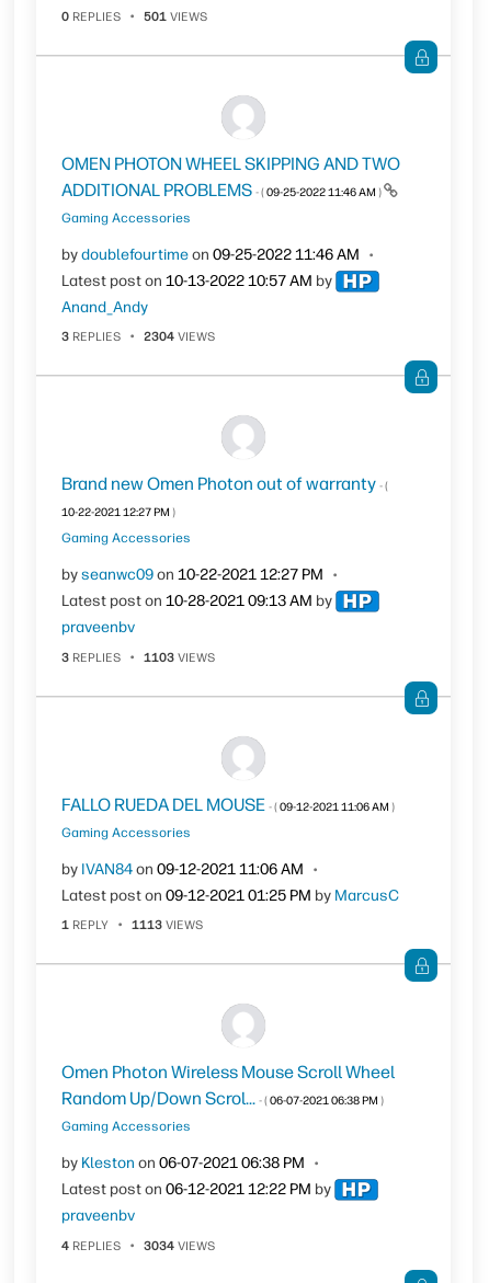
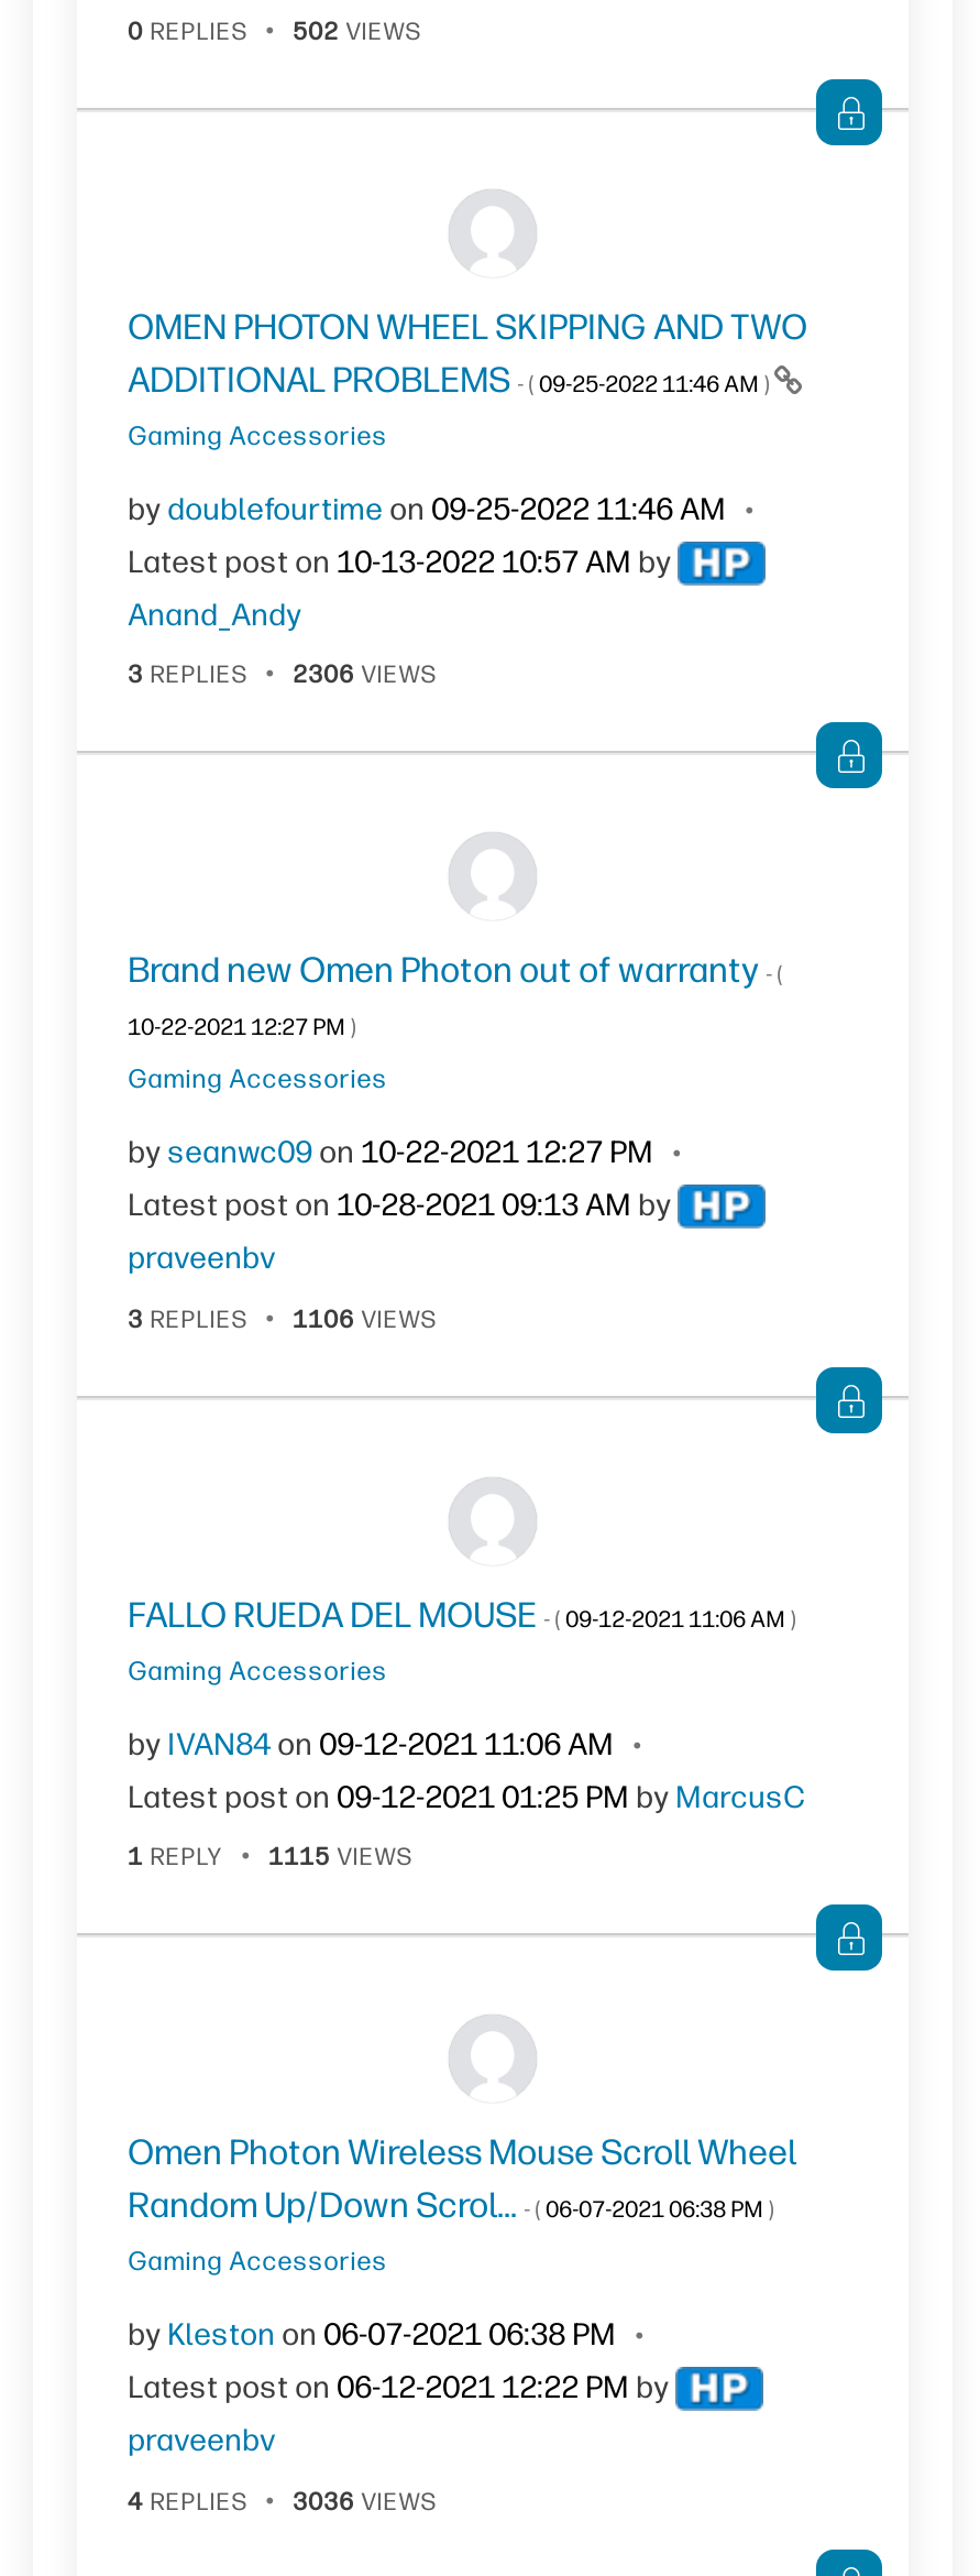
- 0 REPLIES 501 VIEWS
+ 0 REPLIES 502 VIEWS

- 3 REPLIES 2304 VIEWS
+ 3 REPLIES 2306 VIEWS

- 3 REPLIES 1103 VIEWS
+ 3 REPLIES 1106 VIEWS

- 1 REPLY 1113 VIEWS
+ 1 REPLY 1115 VIEWS

- 4 REPLIES 3034 VIEWS
+ 4 REPLIES 3036 VIEWS
